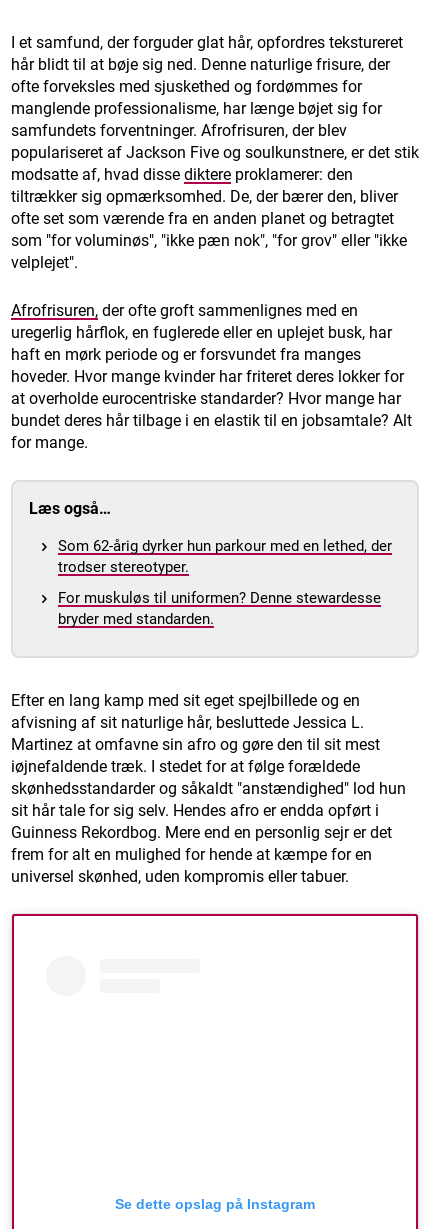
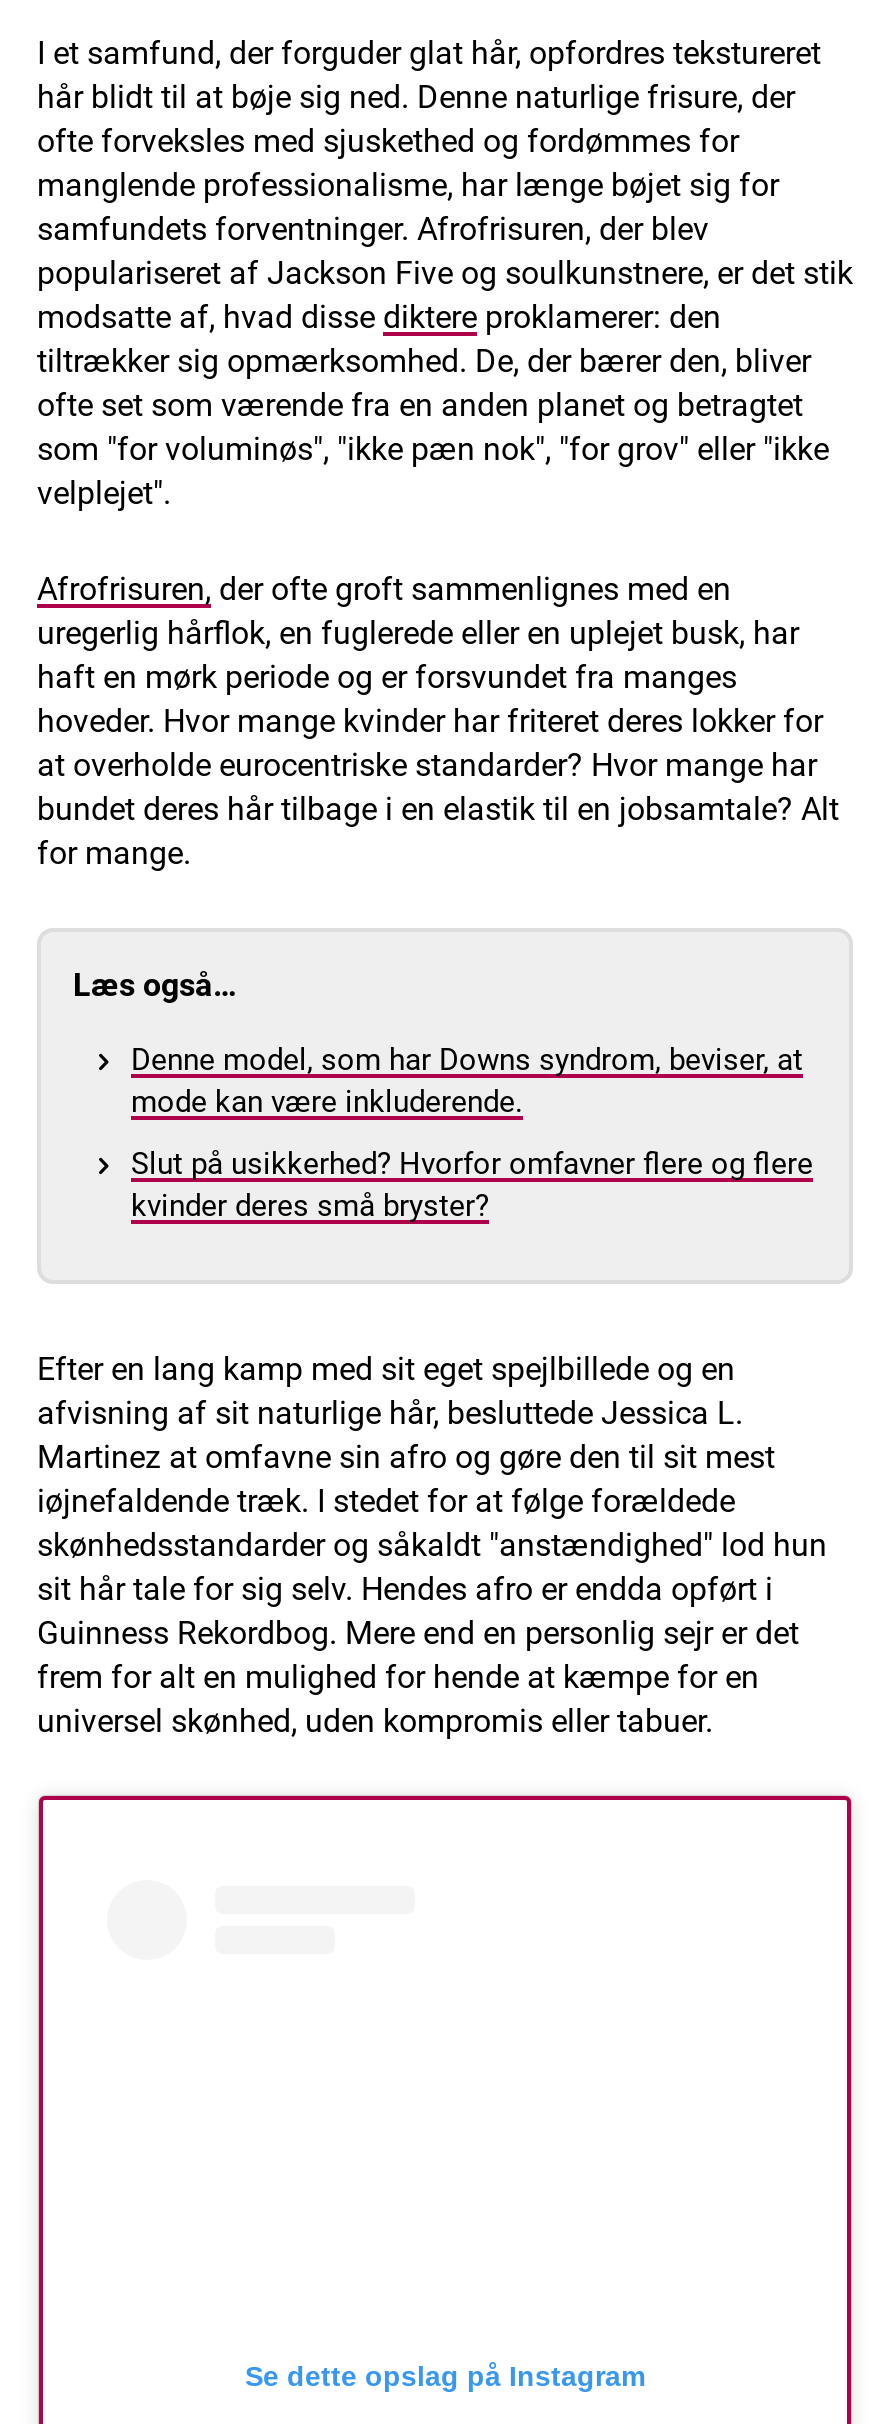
- Som 62-årig dyrker hun parkour med en lethed, der
- trodser stereotyper.
+ Denne model, som har Downs syndrom, beviser, at
+ mode kan være inkluderende.

- For muskuløs til uniformen? Denne stewardesse
- bryder med standarden.
+ Slut på usikkerhed? Hvorfor omfavner flere og flere
+ kvinder deres små bryster?
